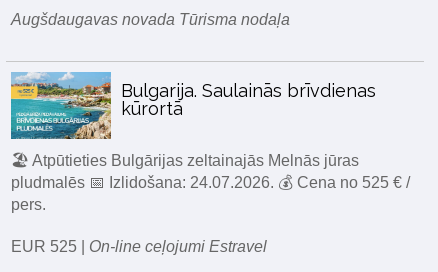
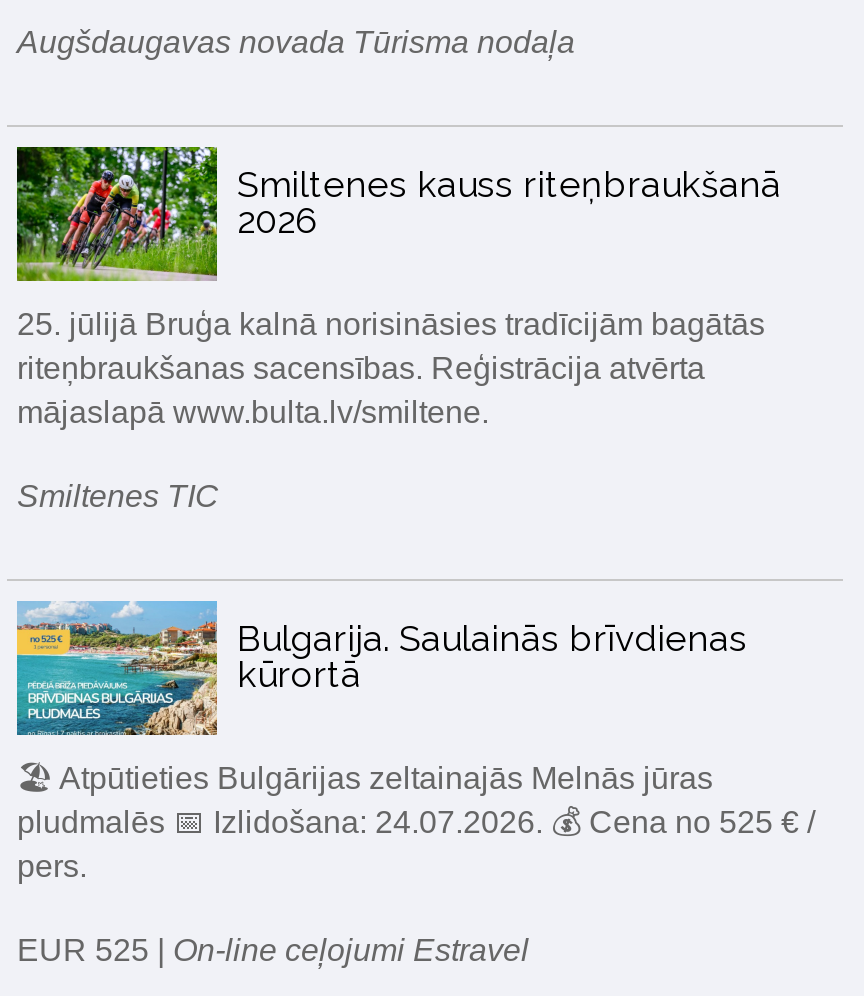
+ [image]
+ Smiltenes kauss riteņbraukšanā
+ 2026
+ 25. jūlijā Bruģa kalnā norisināsies tradīcijām bagātās
+ riteņbraukšanas sacensības. Reģistrācija atvērta
+ mājaslapā www.bulta.lv/smiltene.
+ Smiltenes TIC
